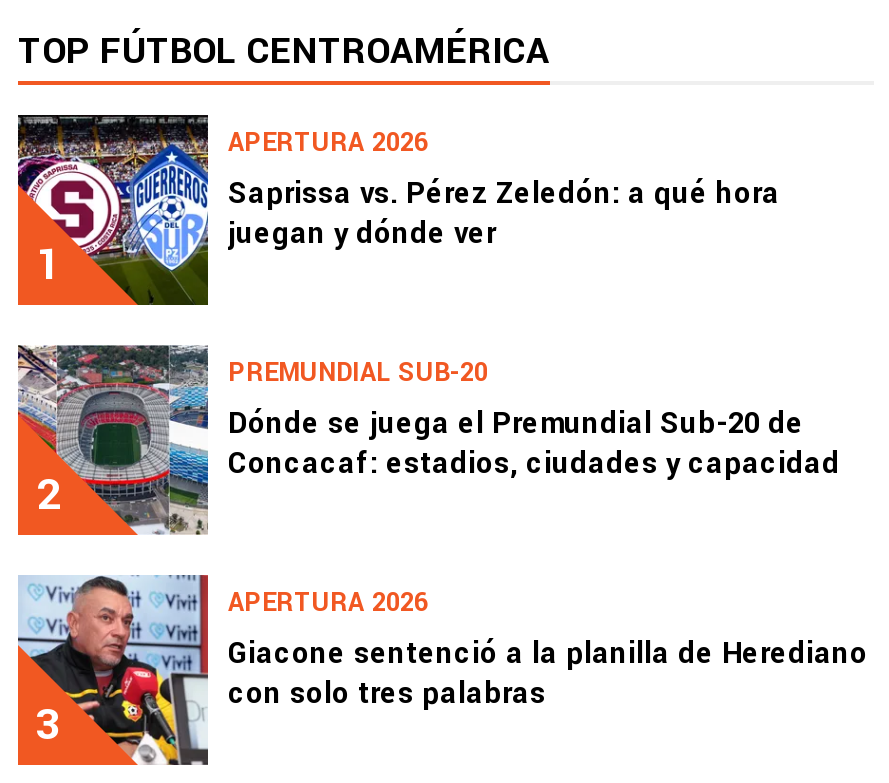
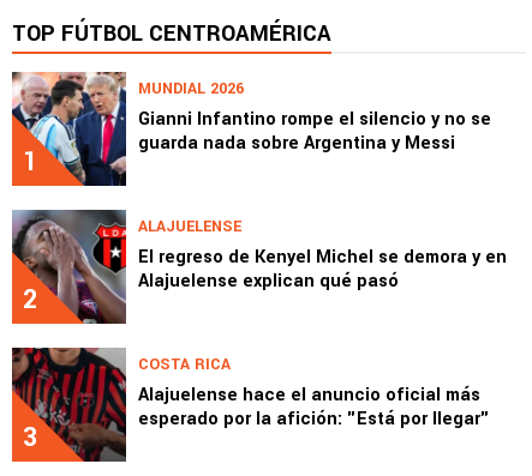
- [image]
- APERTURA 2026
- Saprissa vs. Pérez Zeledón: a qué hora
- juegan y dónde ver
+ [image]
+ MUNDIAL 2026
+ Gianni Infantino rompe el silencio y no se
+ guarda nada sobre Argentina y Messi

- [image]
- PREMUNDIAL SUB-20
- Dónde se juega el Premundial Sub-20 de
- Concacaf: estadios, ciudades y capacidad
+ [image]
+ ALAJUELENSE
+ El regreso de Kenyel Michel se demora y en
+ Alajuelense explican qué pasó

- [image]
- APERTURA 2026
- Giacone sentenció a la planilla de Herediano
- con solo tres palabras
+ [image]
+ COSTA RICA
+ Alajuelense hace el anuncio oficial más
+ esperado por la afición: "Está por llegar"
